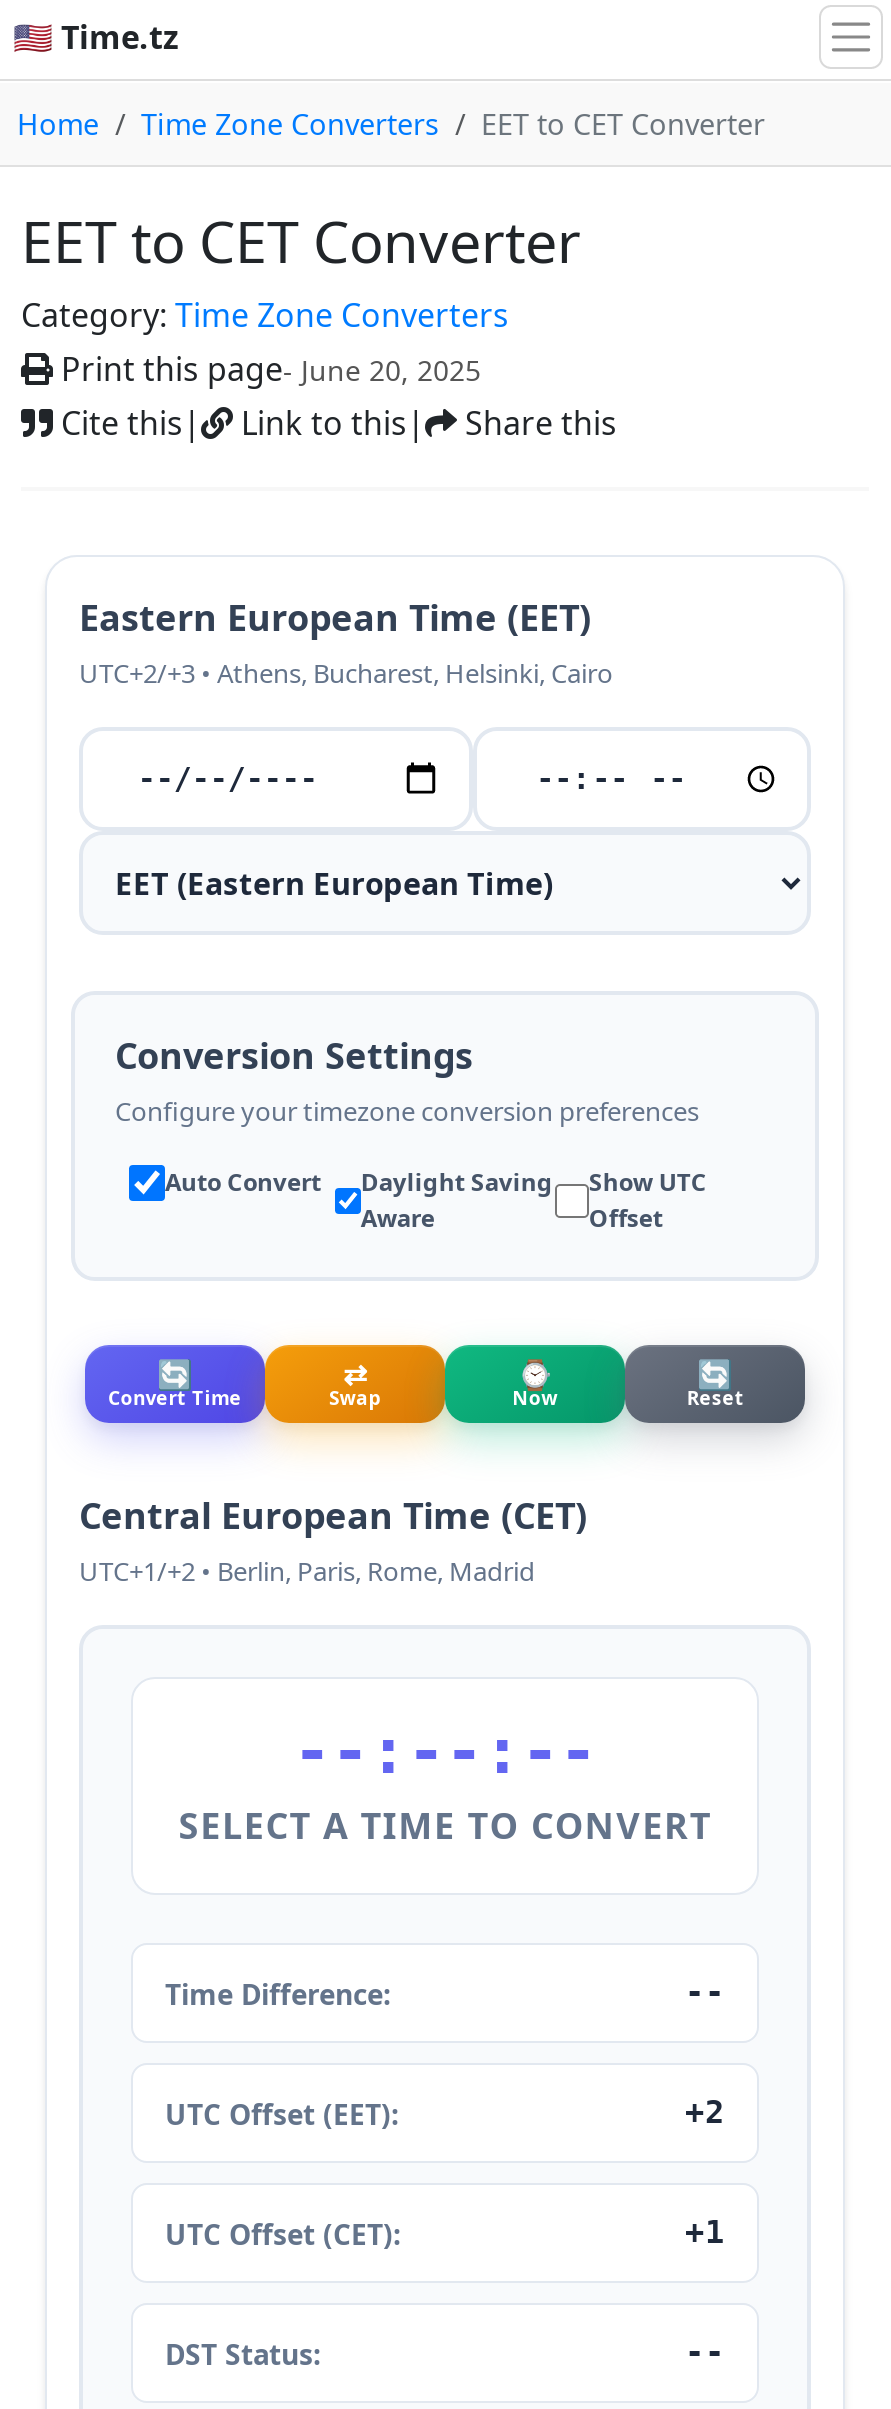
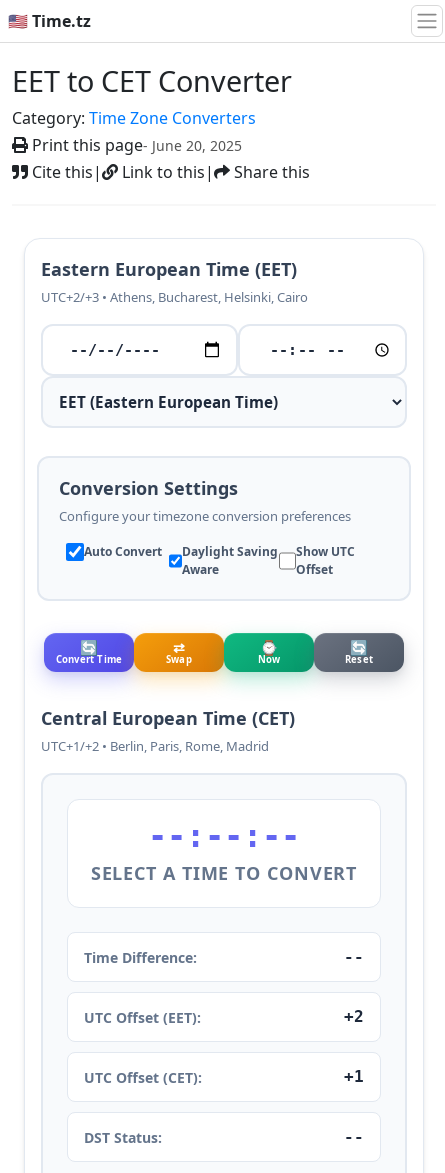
- Home
- Time Zone Converters
- EET to CET Converter
